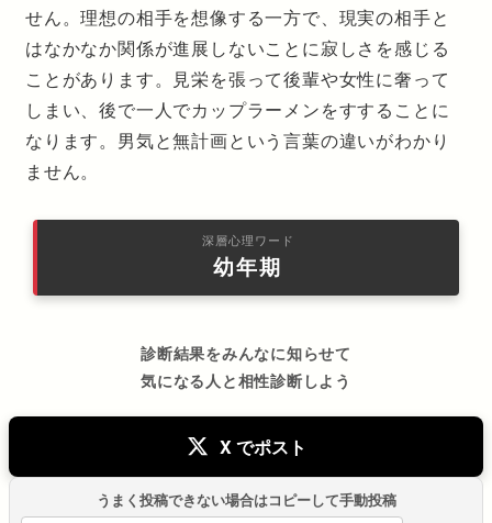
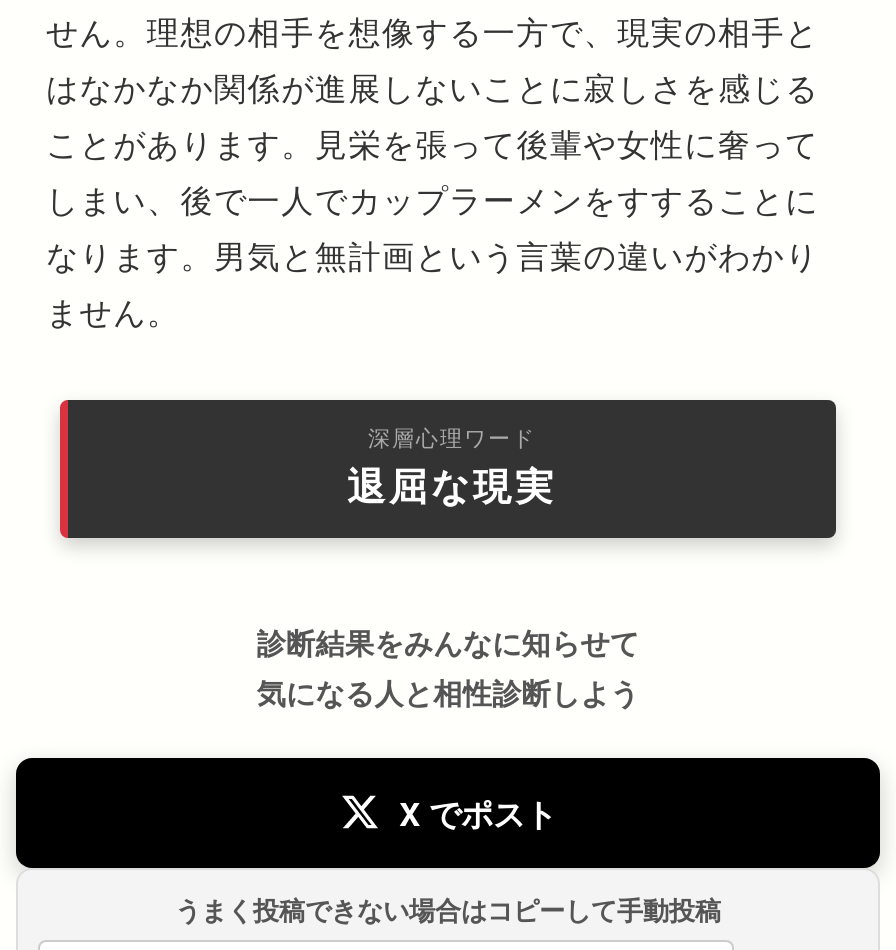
- 幼年期
+ 退屈な現実
